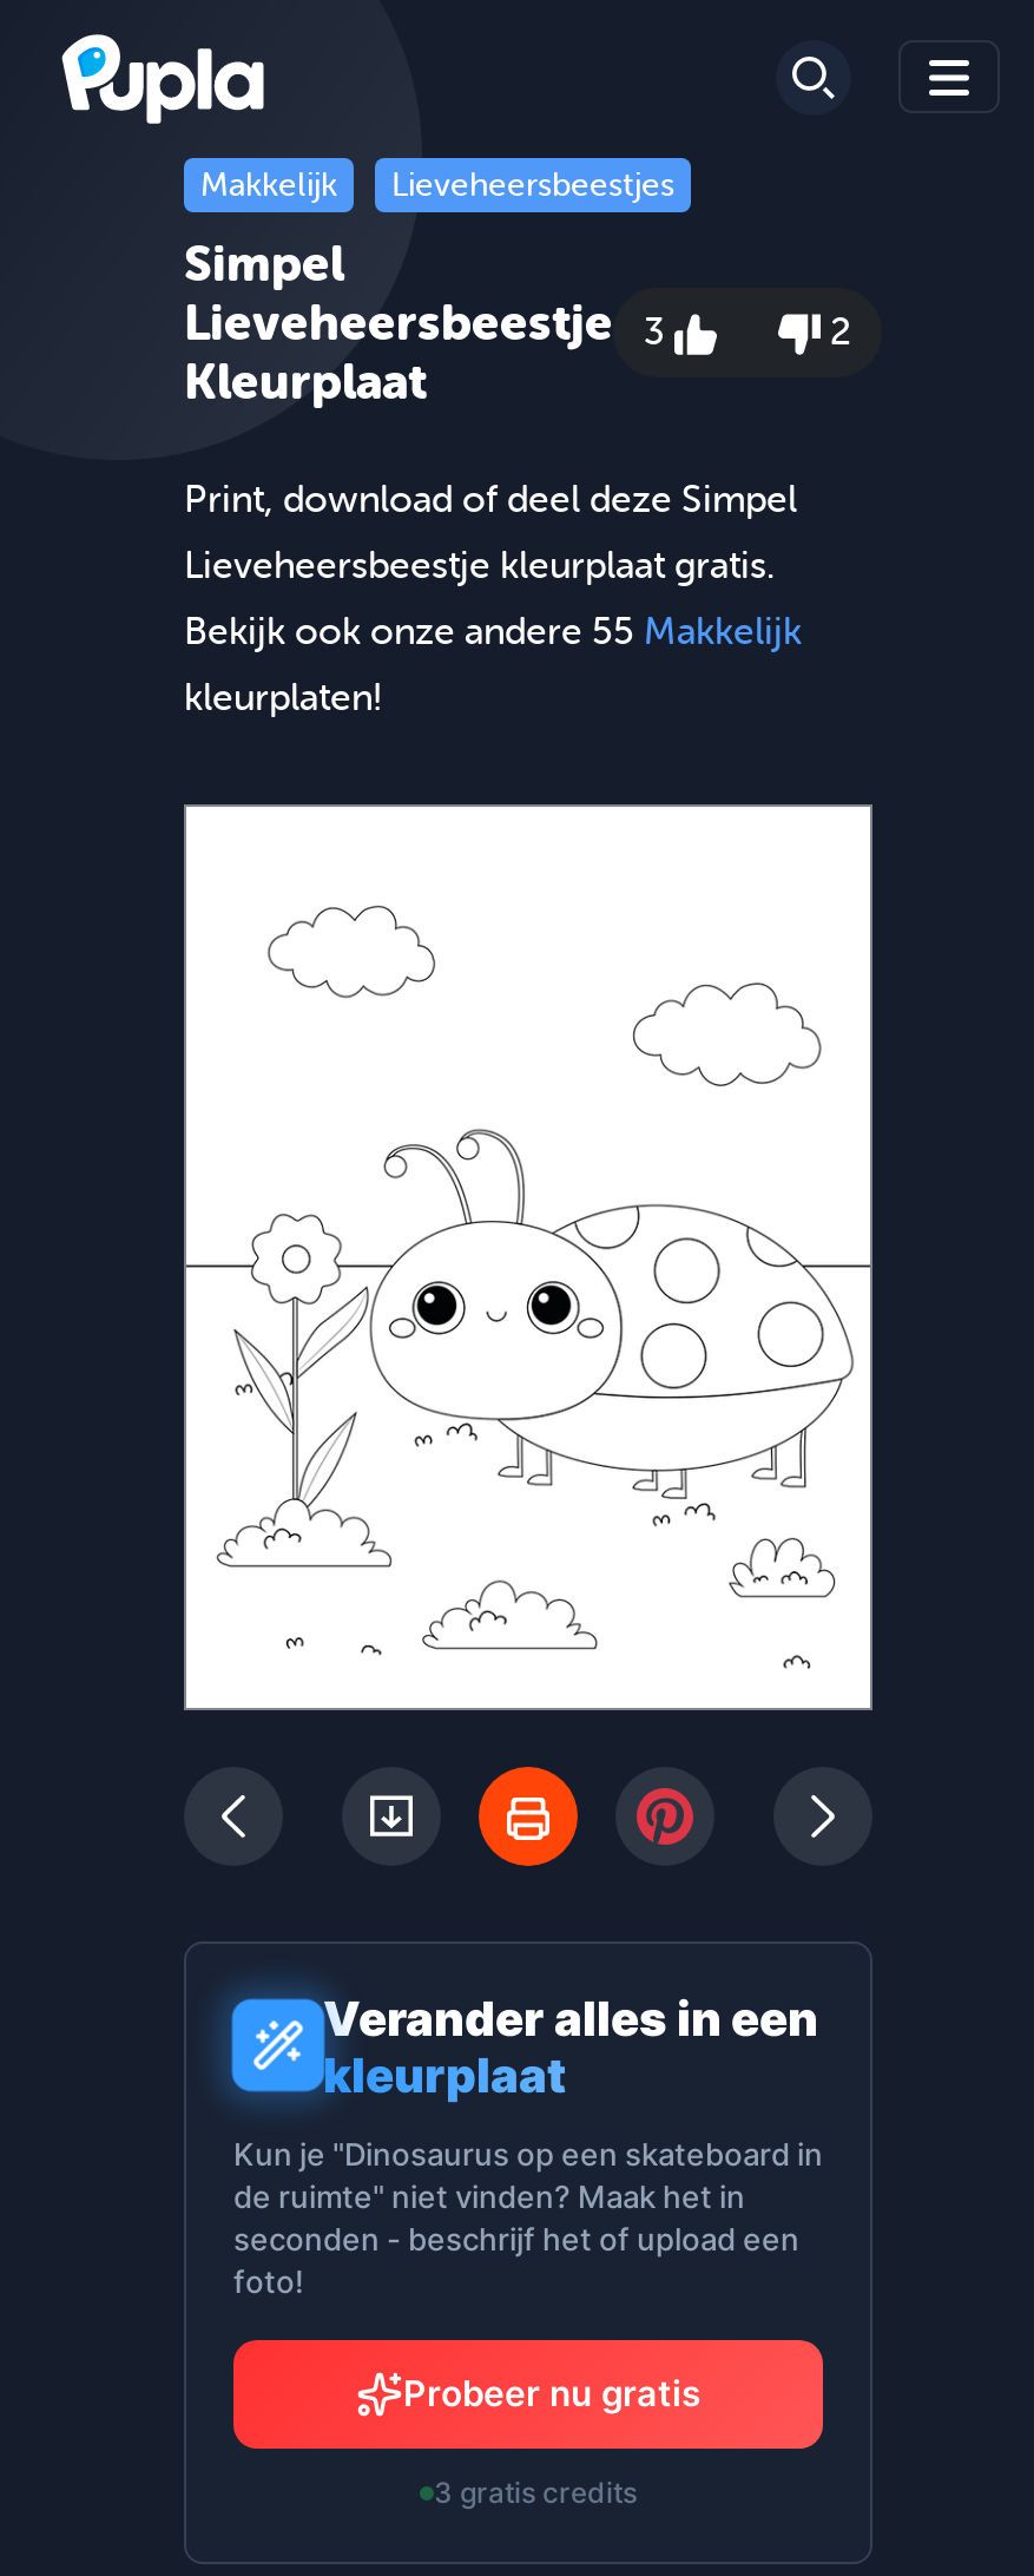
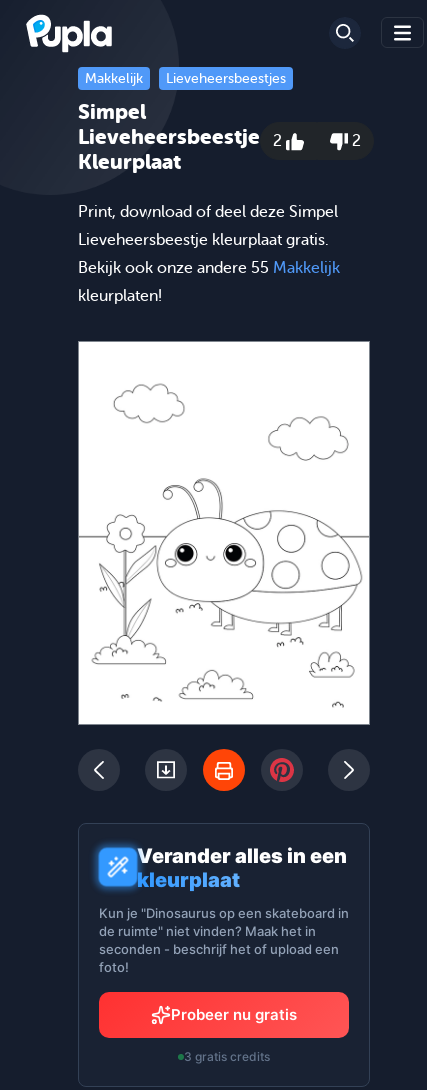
- Lieveheersbeestje 3
+ Lieveheersbeestje 2
